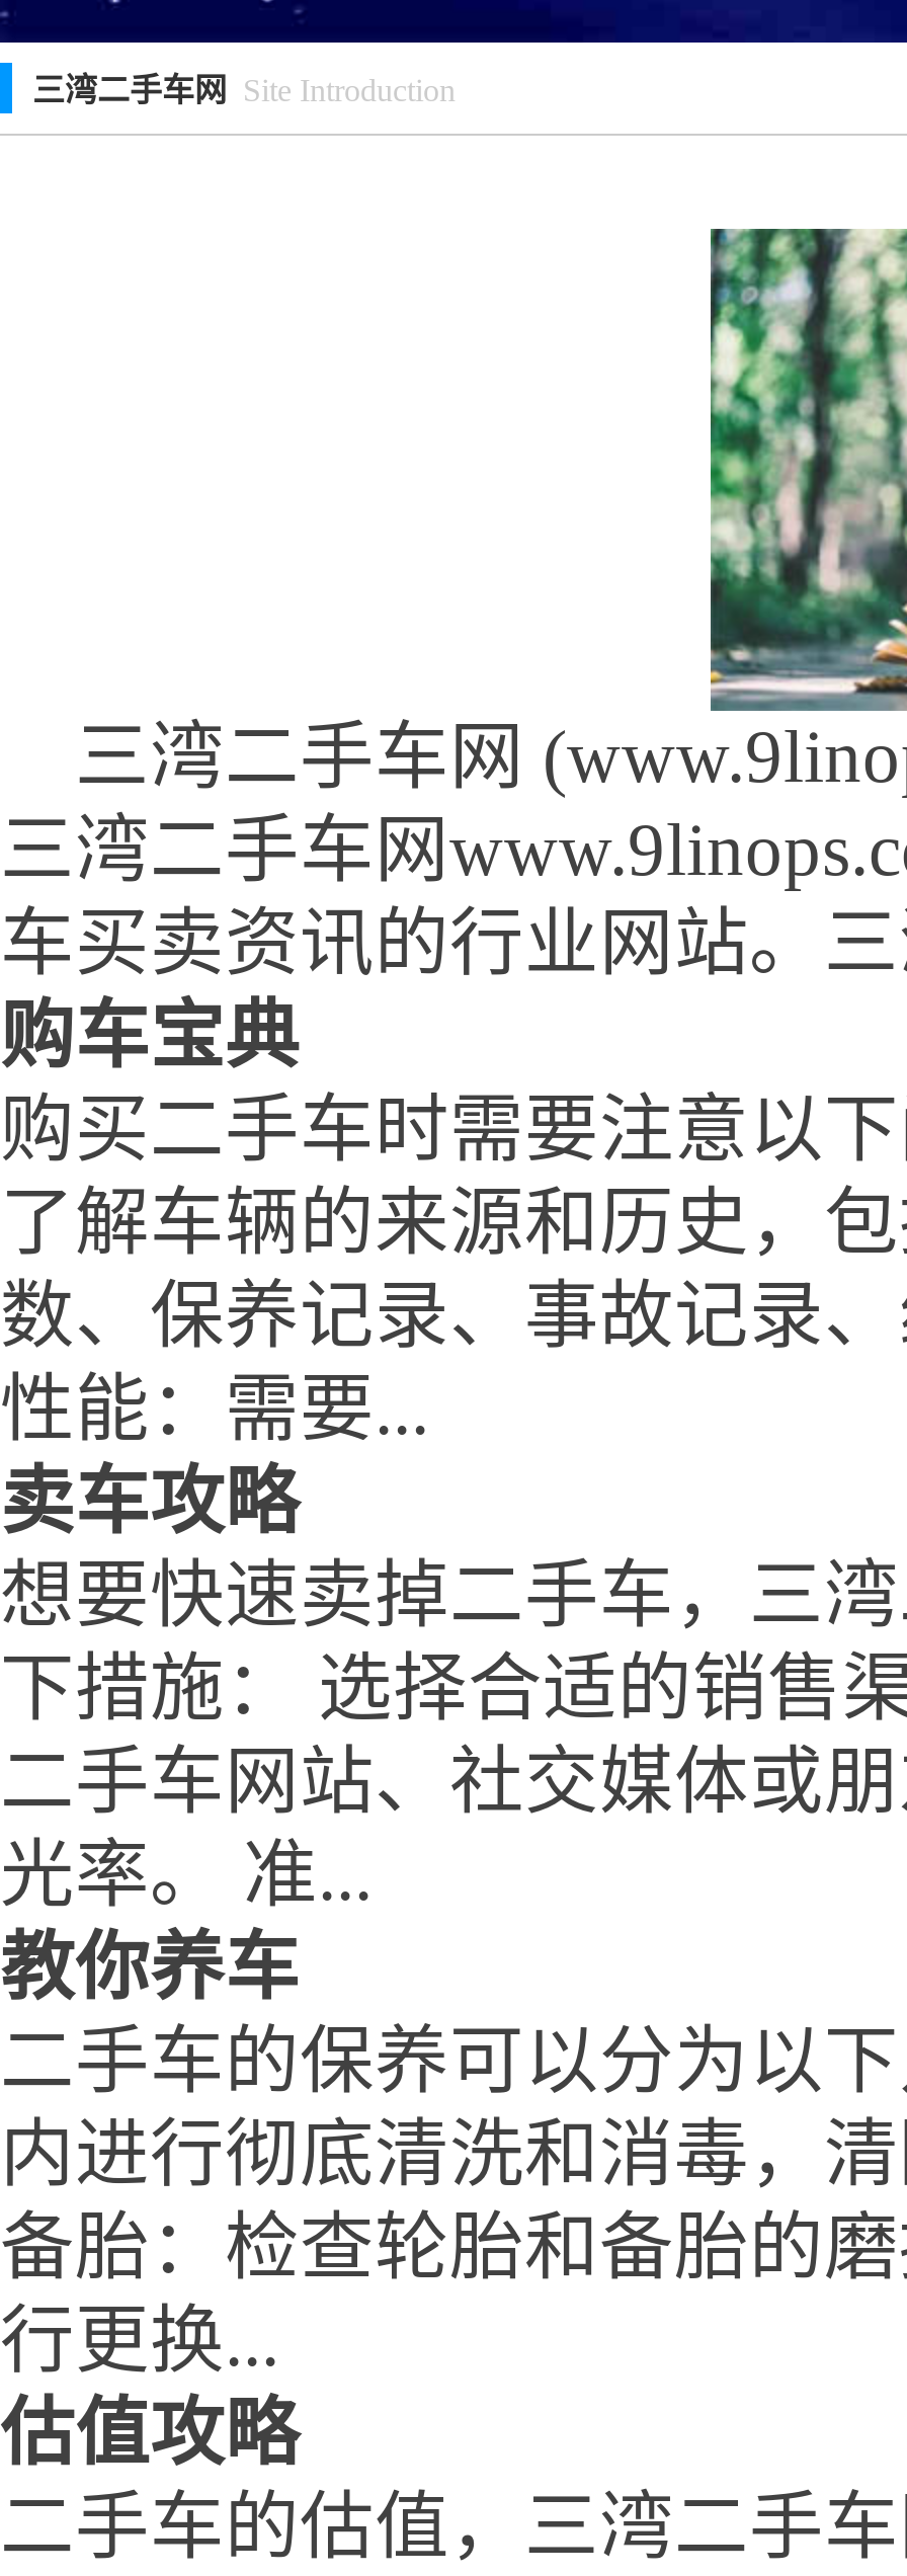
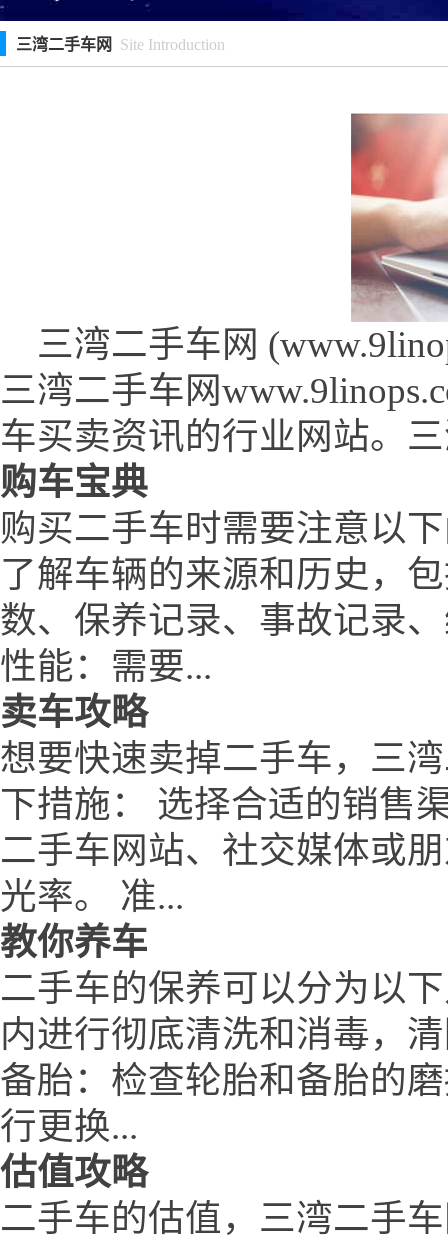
- [image]
+ [image]
